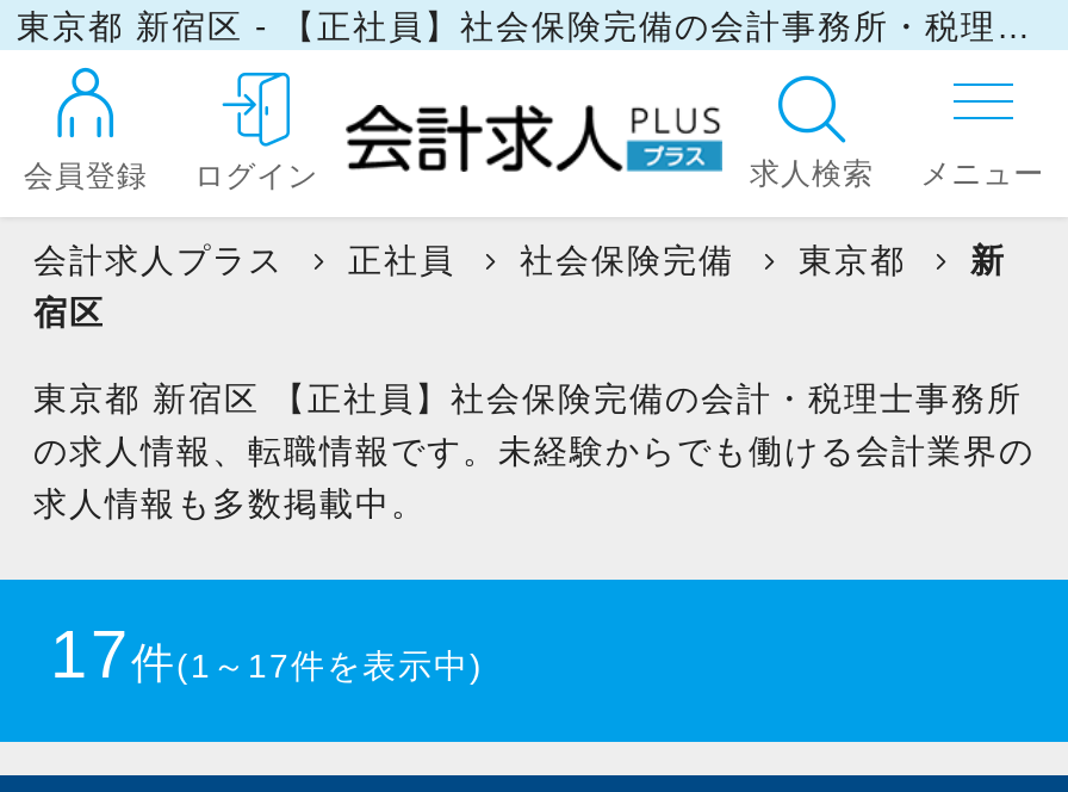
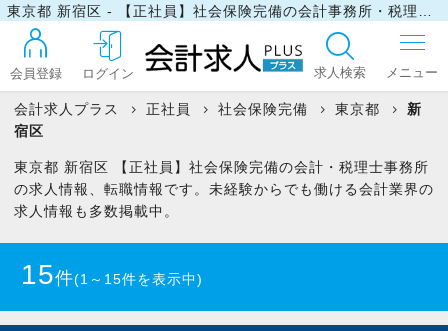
- 17件(1～17件を表示中)
+ 15件(1～15件を表示中)
